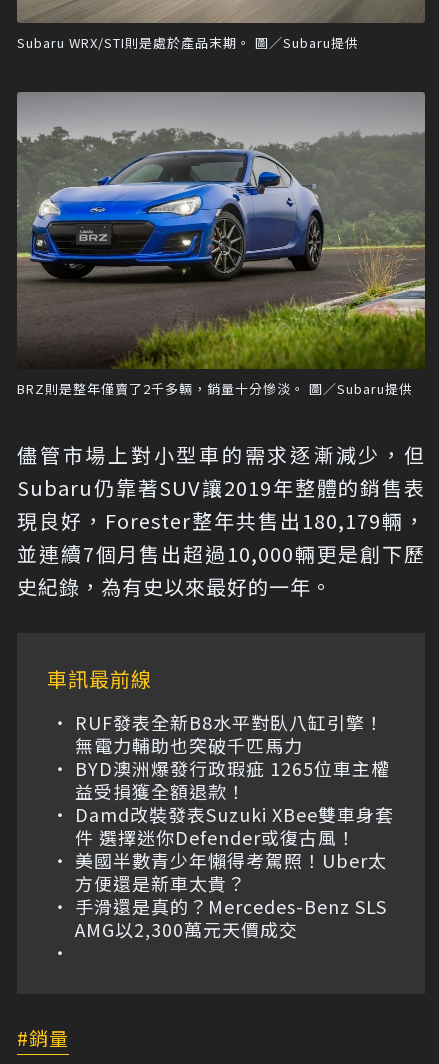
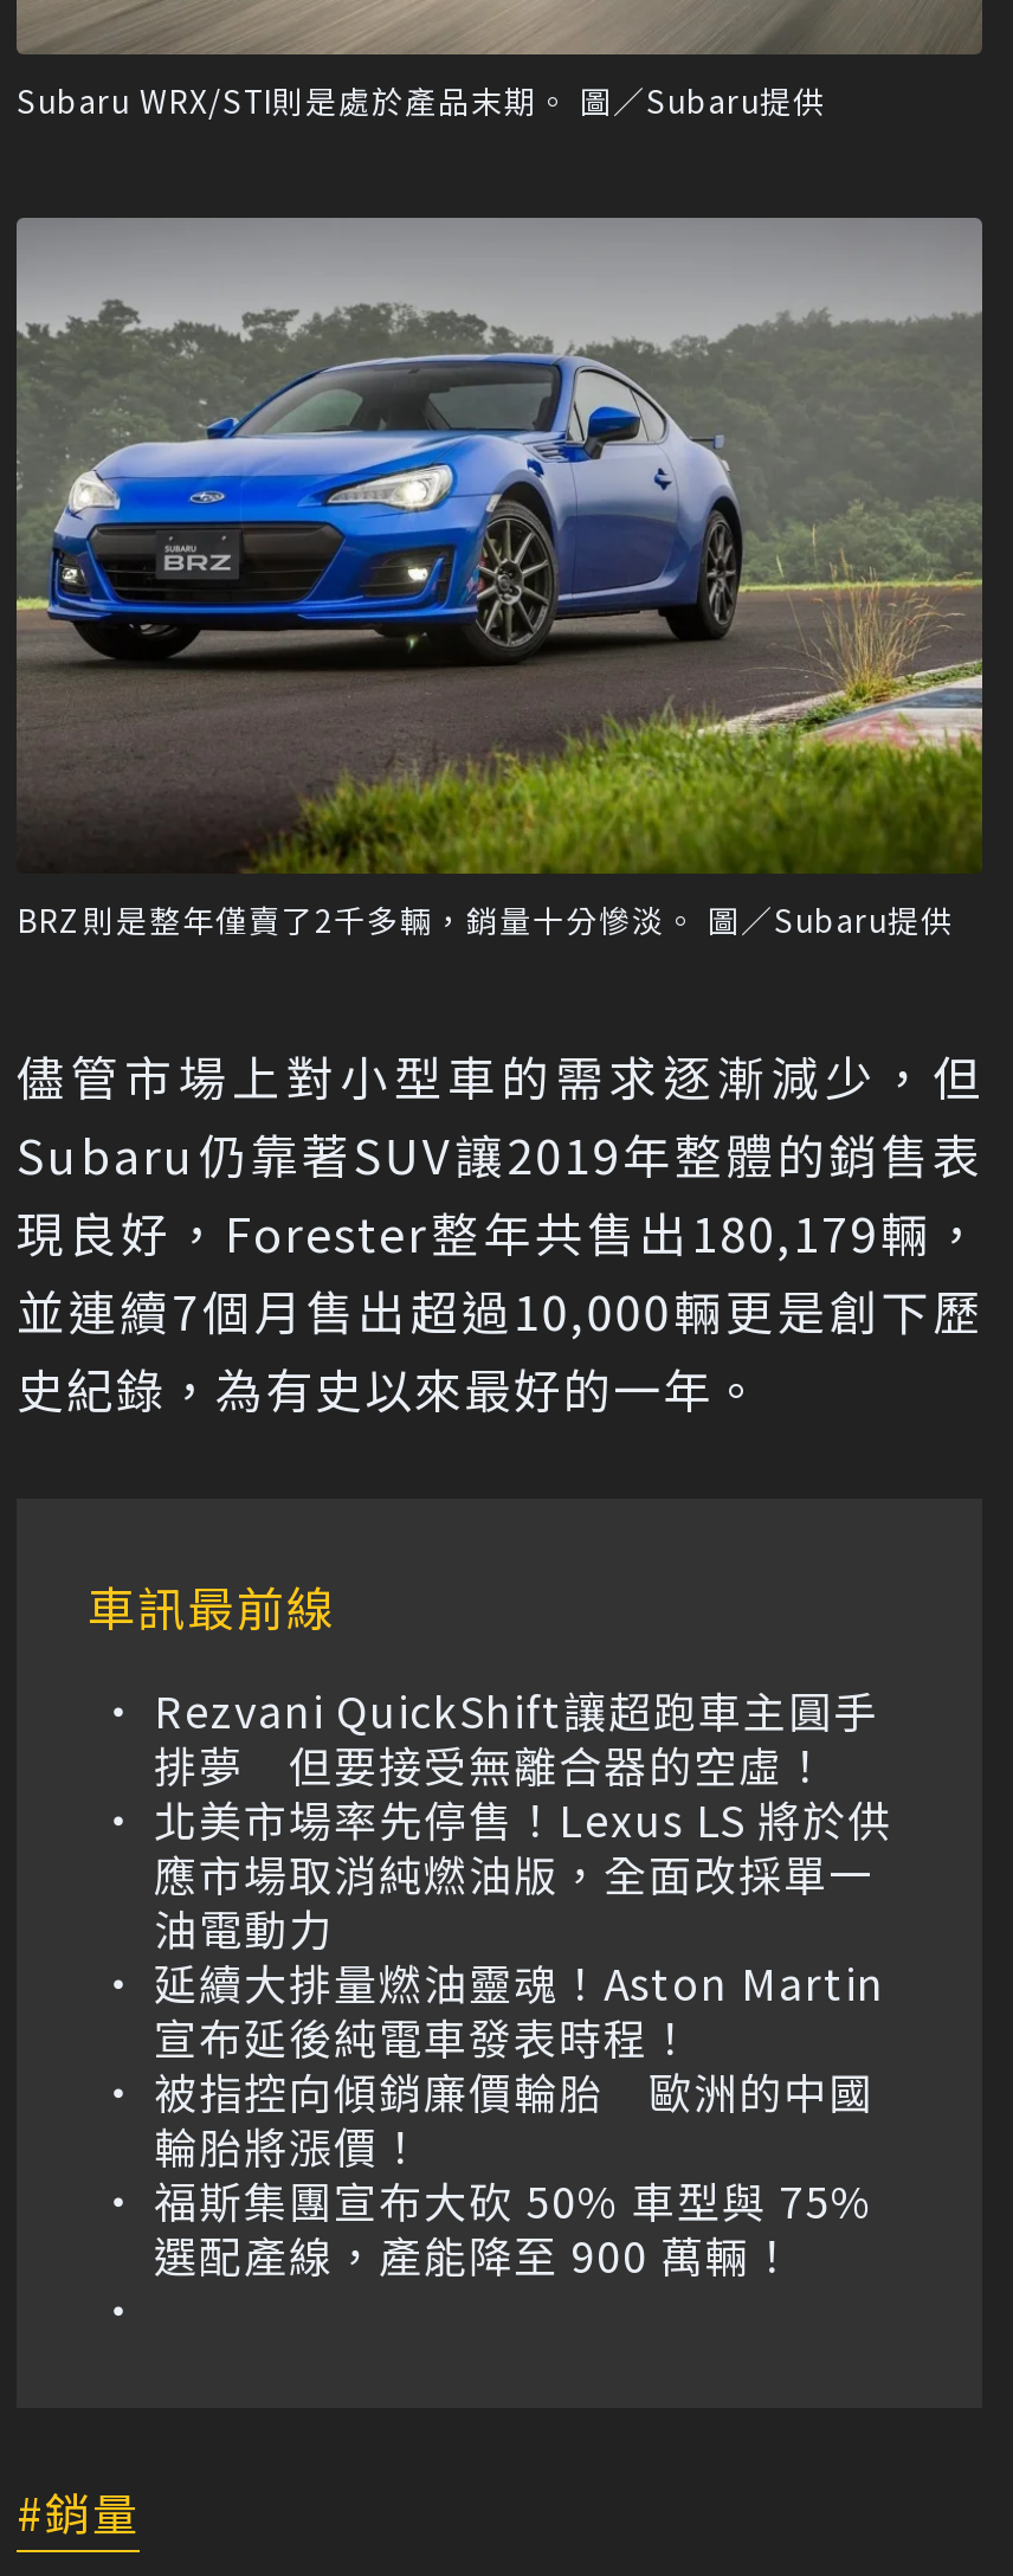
- RUF發表全新B8水平對臥八缸引擎！
- 無電力輔助也突破千匹馬力
- BYD澳洲爆發行政瑕疵 1265位車主權
- 益受損獲全額退款！
- Damd改裝發表Suzuki XBee雙車身套
- 件 選擇迷你Defender或復古風！
- 美國半數青少年懶得考駕照！Uber太
- 方便還是新車太貴？
- 手滑還是真的？Mercedes-Benz SLS
- AMG以2,300萬元天價成交
+ Rezvani QuickShift讓超跑車主圓手
+ 排夢 但要接受無離合器的空虛！
+ 北美市場率先停售！Lexus LS 將於供
+ 應市場取消純燃油版，全面改採單一
+ 油電動力
+ 延續大排量燃油靈魂！Aston Martin
+ 宣布延後純電車發表時程！
+ 被指控向傾銷廉價輪胎 歐洲的中國
+ 輪胎將漲價！
+ 福斯集團宣布大砍 50% 車型與 75%
+ 選配產線，產能降至 900 萬輛！
